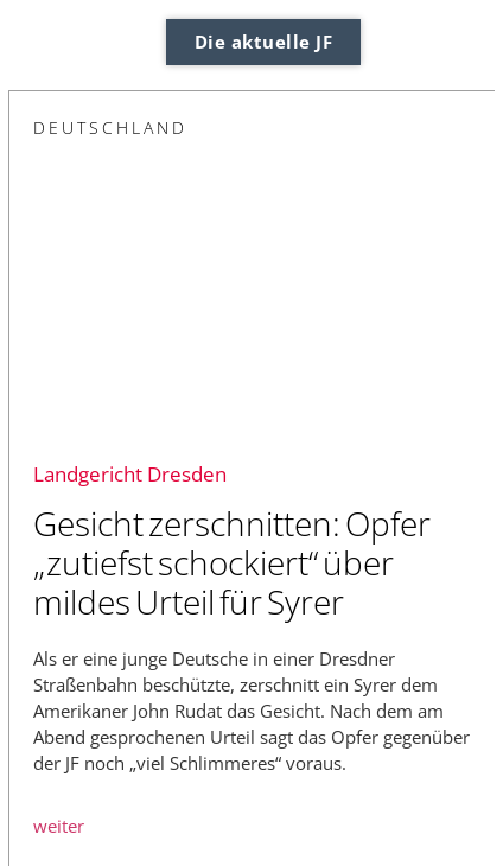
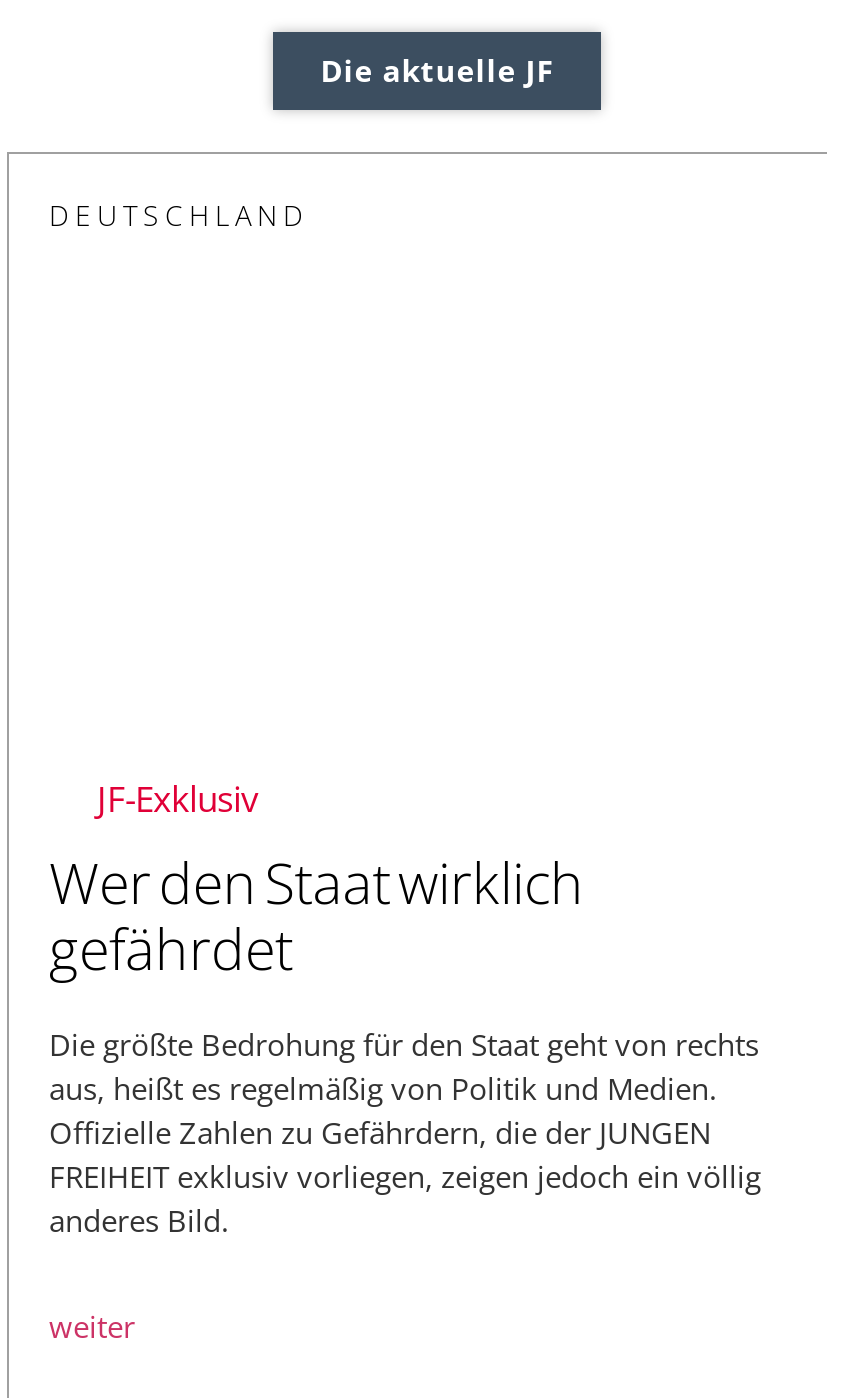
- Landgericht Dresden
- Gesicht zerschnitten: Opfer
- „zutiefst schockiert“ über
- mildes Urteil für Syrer
+ JF-Exklusiv
+ Wer den Staat wirklich
+ gefährdet

- Als er eine junge Deutsche in einer Dresdner
- Straßenbahn beschützte, zerschnitt ein Syrer dem
- Amerikaner John Rudat das Gesicht. Nach dem am
- Abend gesprochenen Urteil sagt das Opfer gegenüber
- der JF noch „viel Schlimmeres“ voraus.
+ Die größte Bedrohung für den Staat geht von rechts
+ aus, heißt es regelmäßig von Politik und Medien.
+ Offizielle Zahlen zu Gefährdern, die der JUNGEN
+ FREIHEIT exklusiv vorliegen, zeigen jedoch ein völlig
+ anderes Bild.
